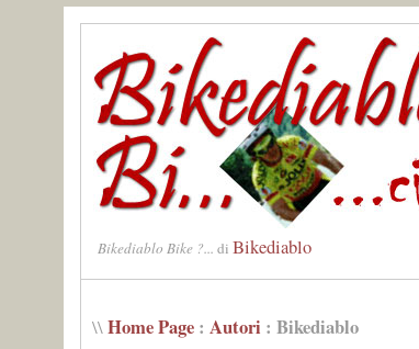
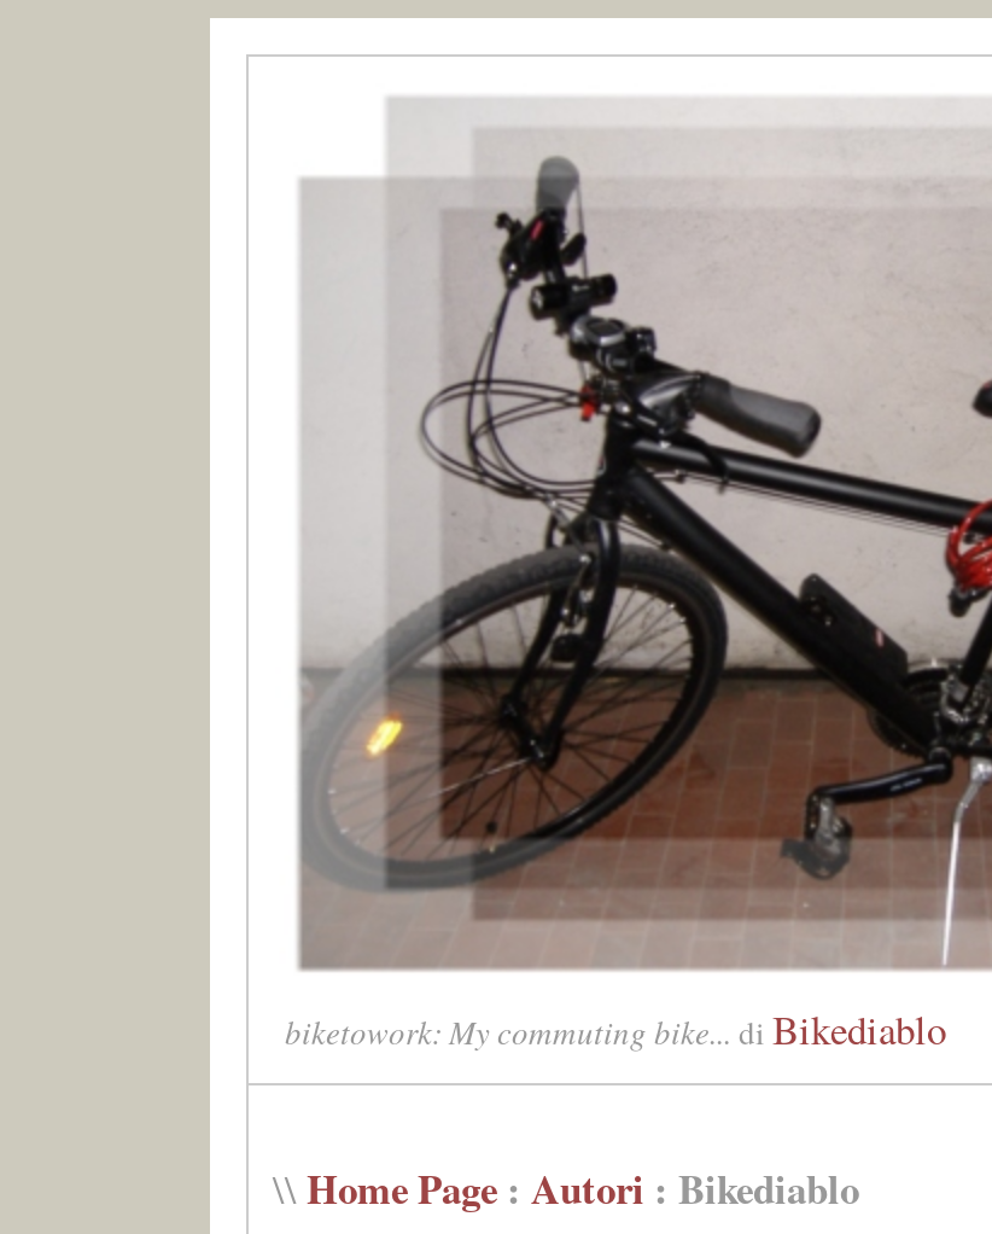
- [image]
- Bikediablo Bike ?... di Bikediablo
+ [image]
+ biketowork: My commuting bike... di Bikediablo
